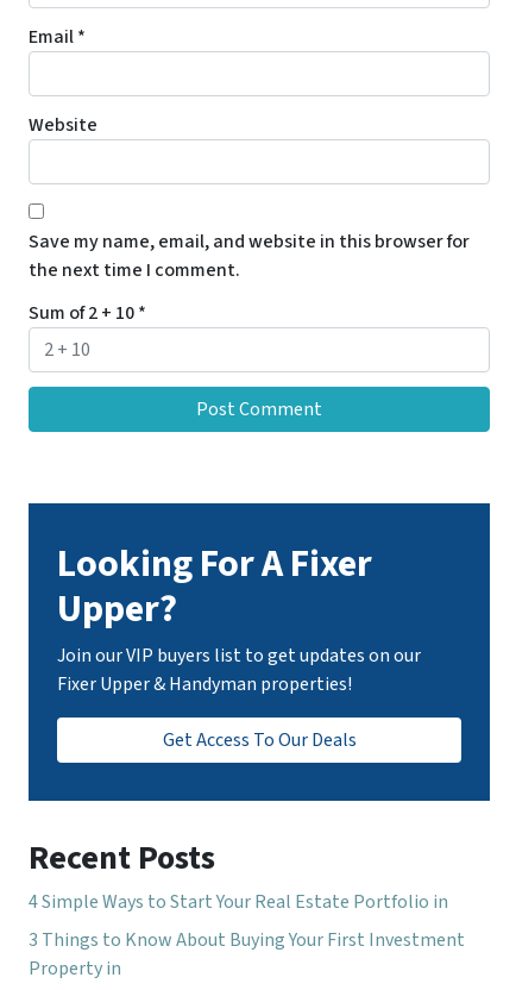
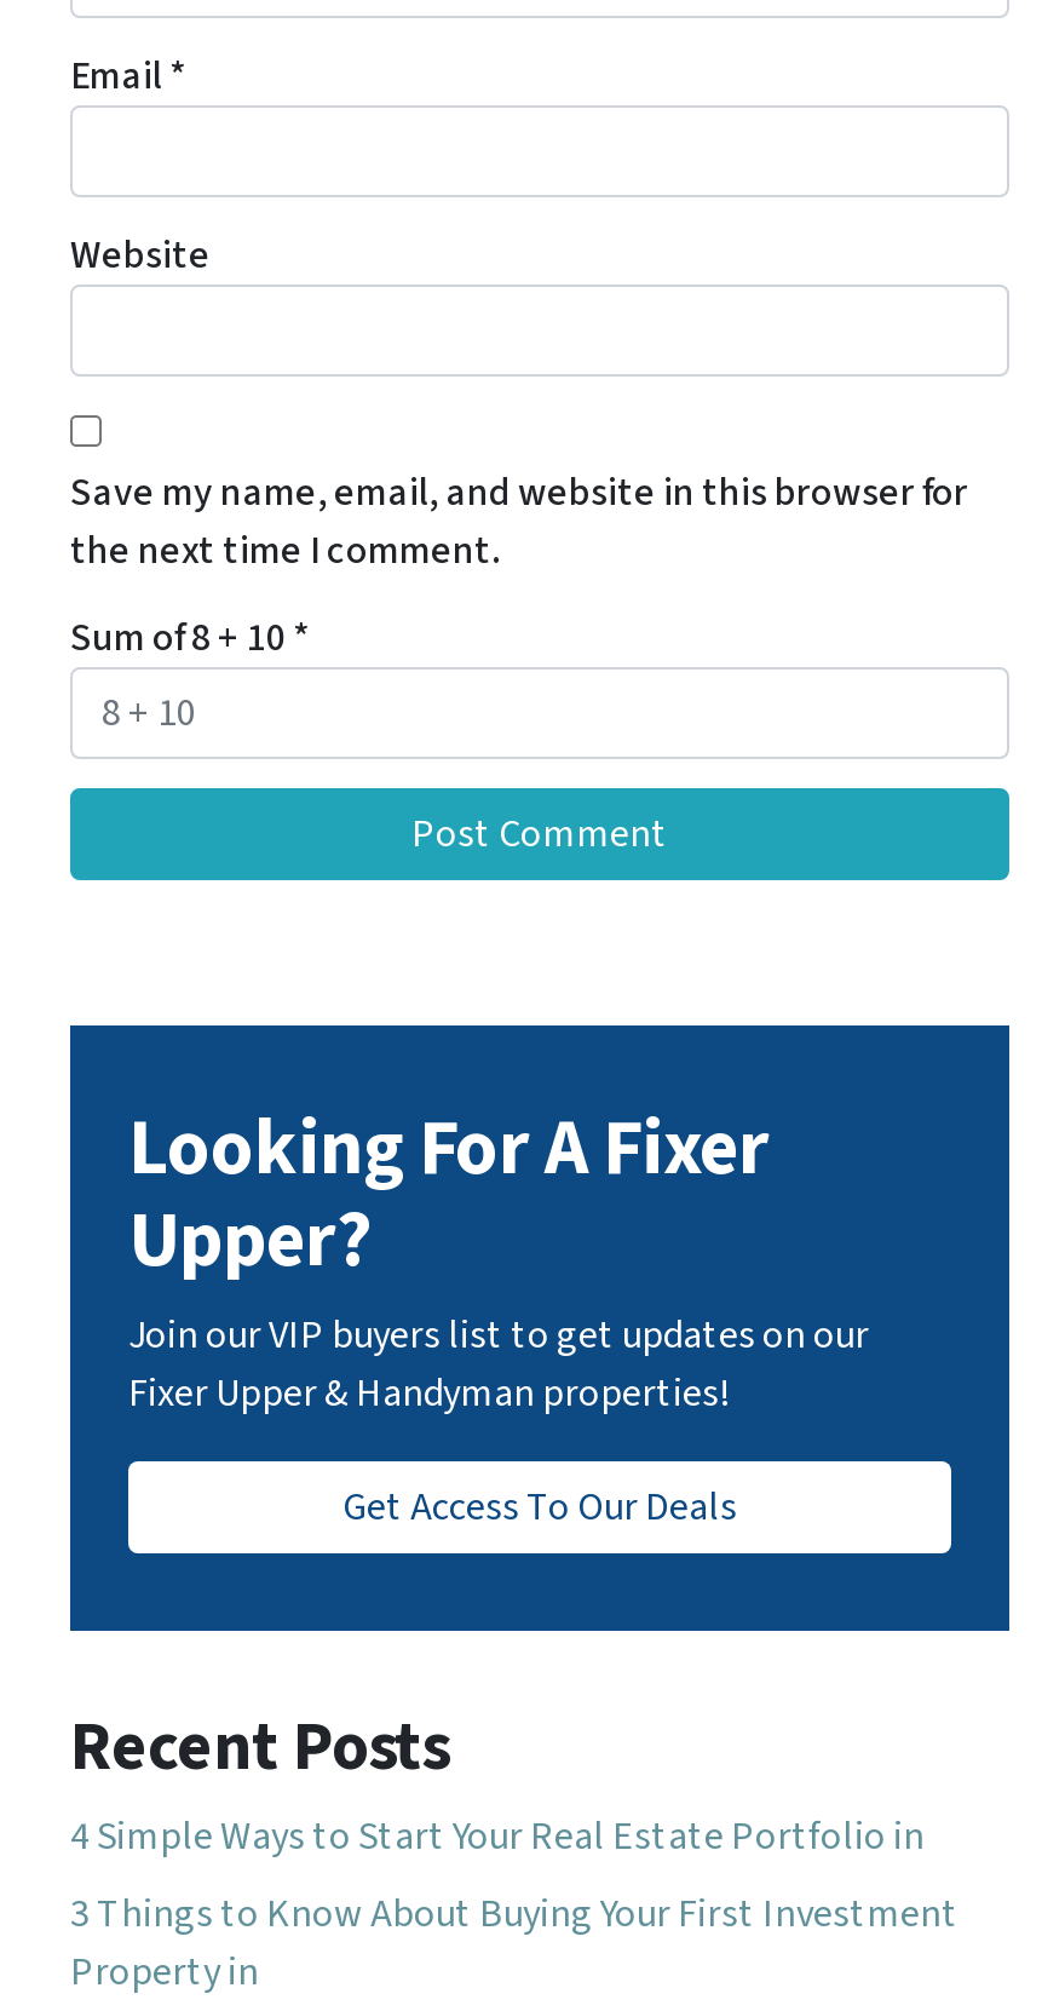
- Sum of 2 + 10 *
+ Sum of 8 + 10 *
